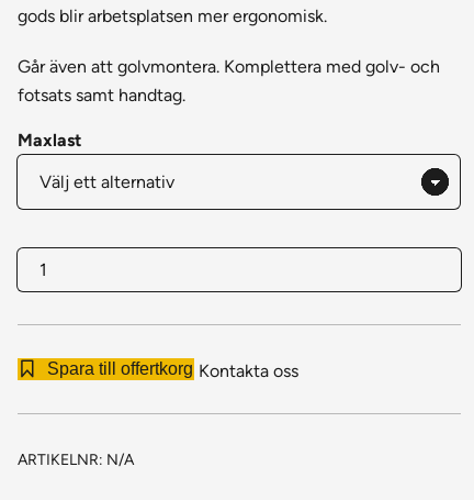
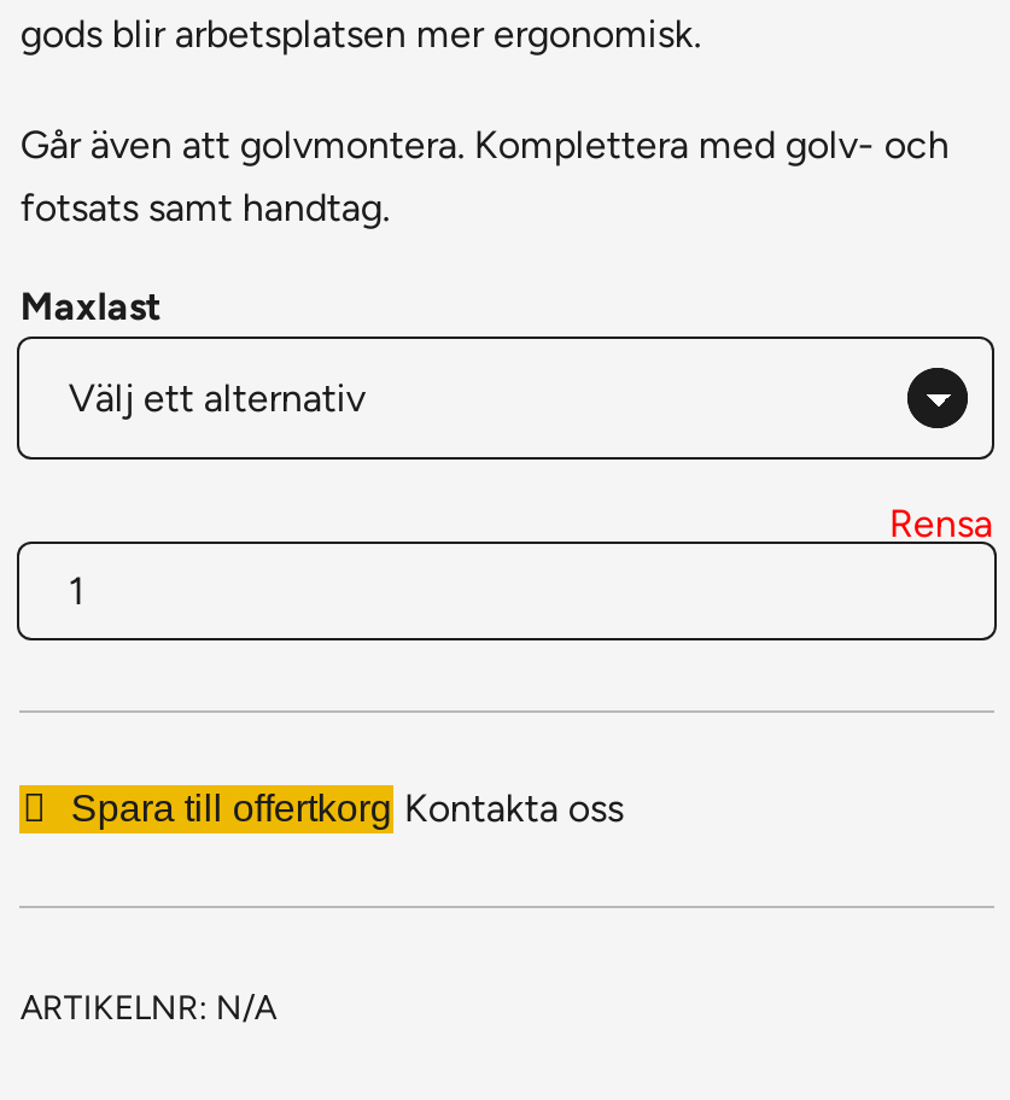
+ Rensa
